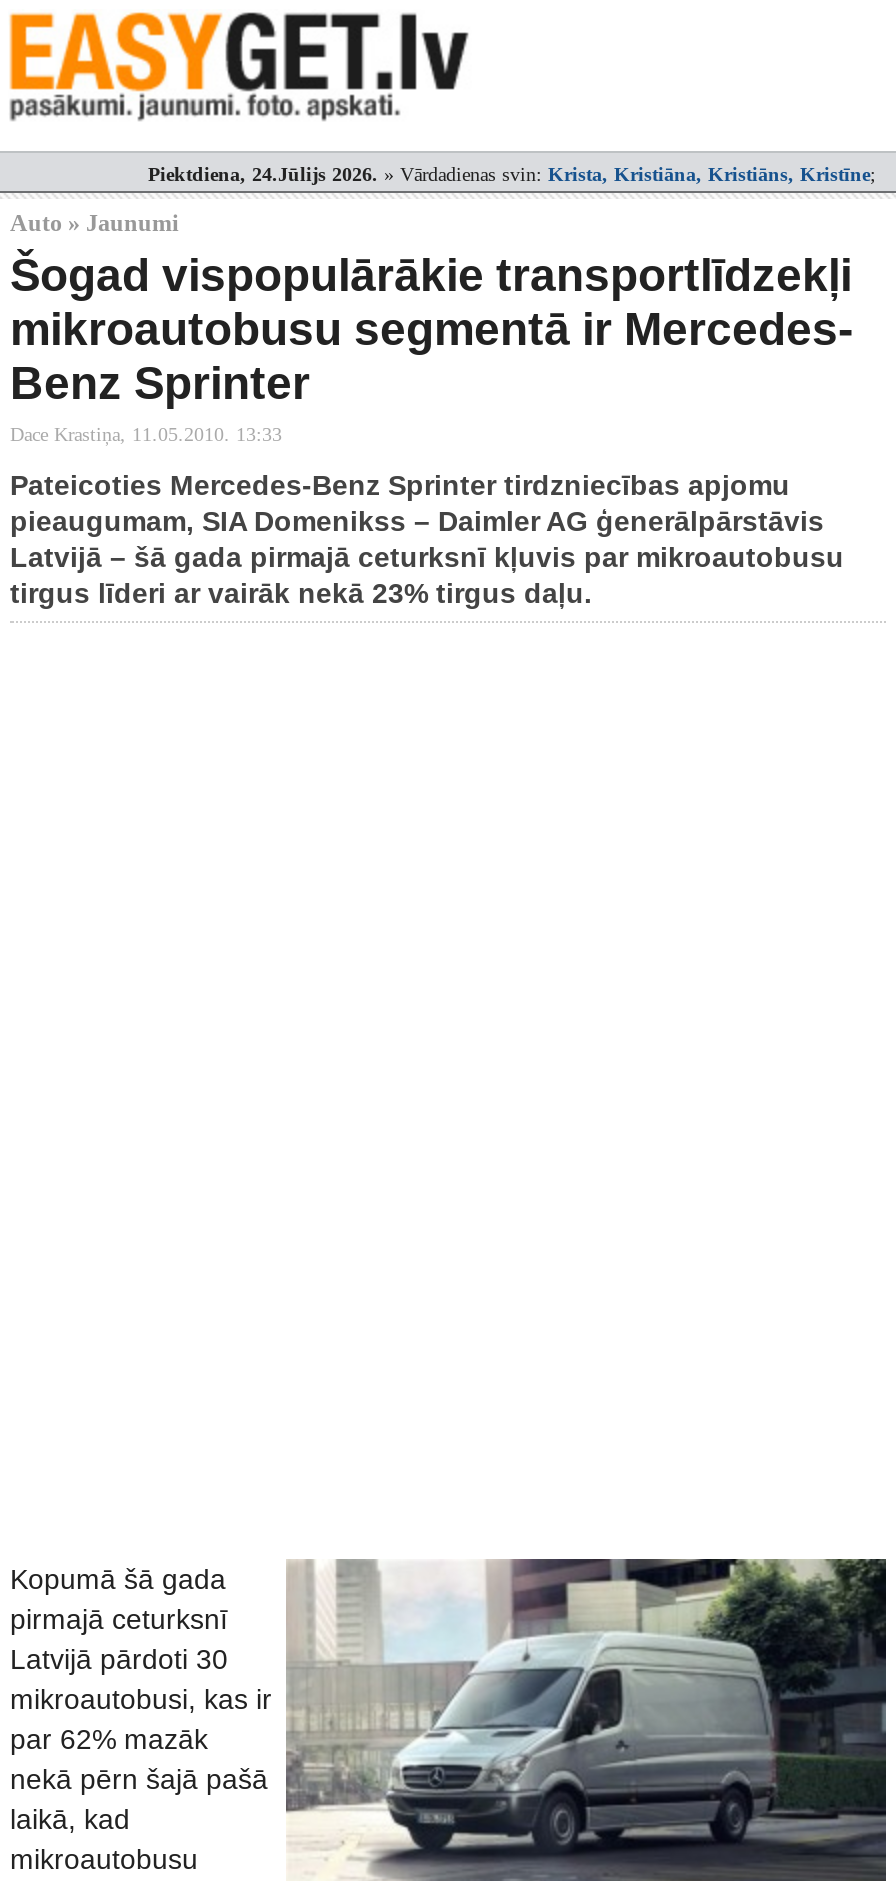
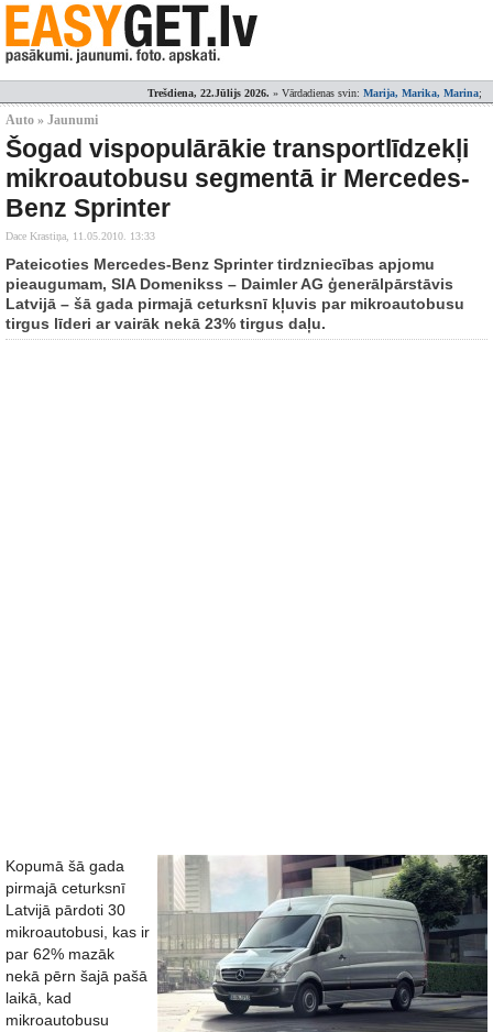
- Piektdiena, 24.Jūlijs 2026.» Vārdadienas svin: Krista, Kristiāna, Kristiāns, Kristīne;
+ Trešdiena, 22.Jūlijs 2026.» Vārdadienas svin: Marija, Marika, Marina;
